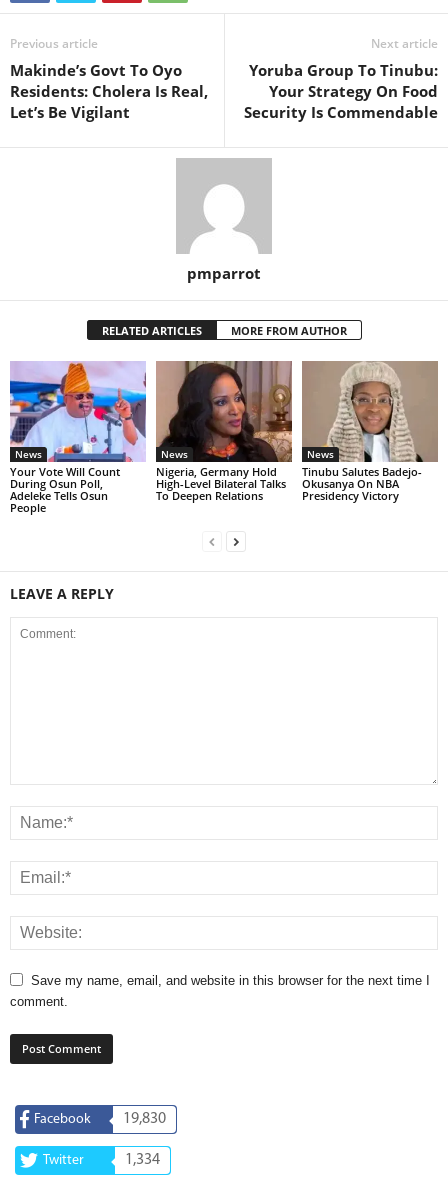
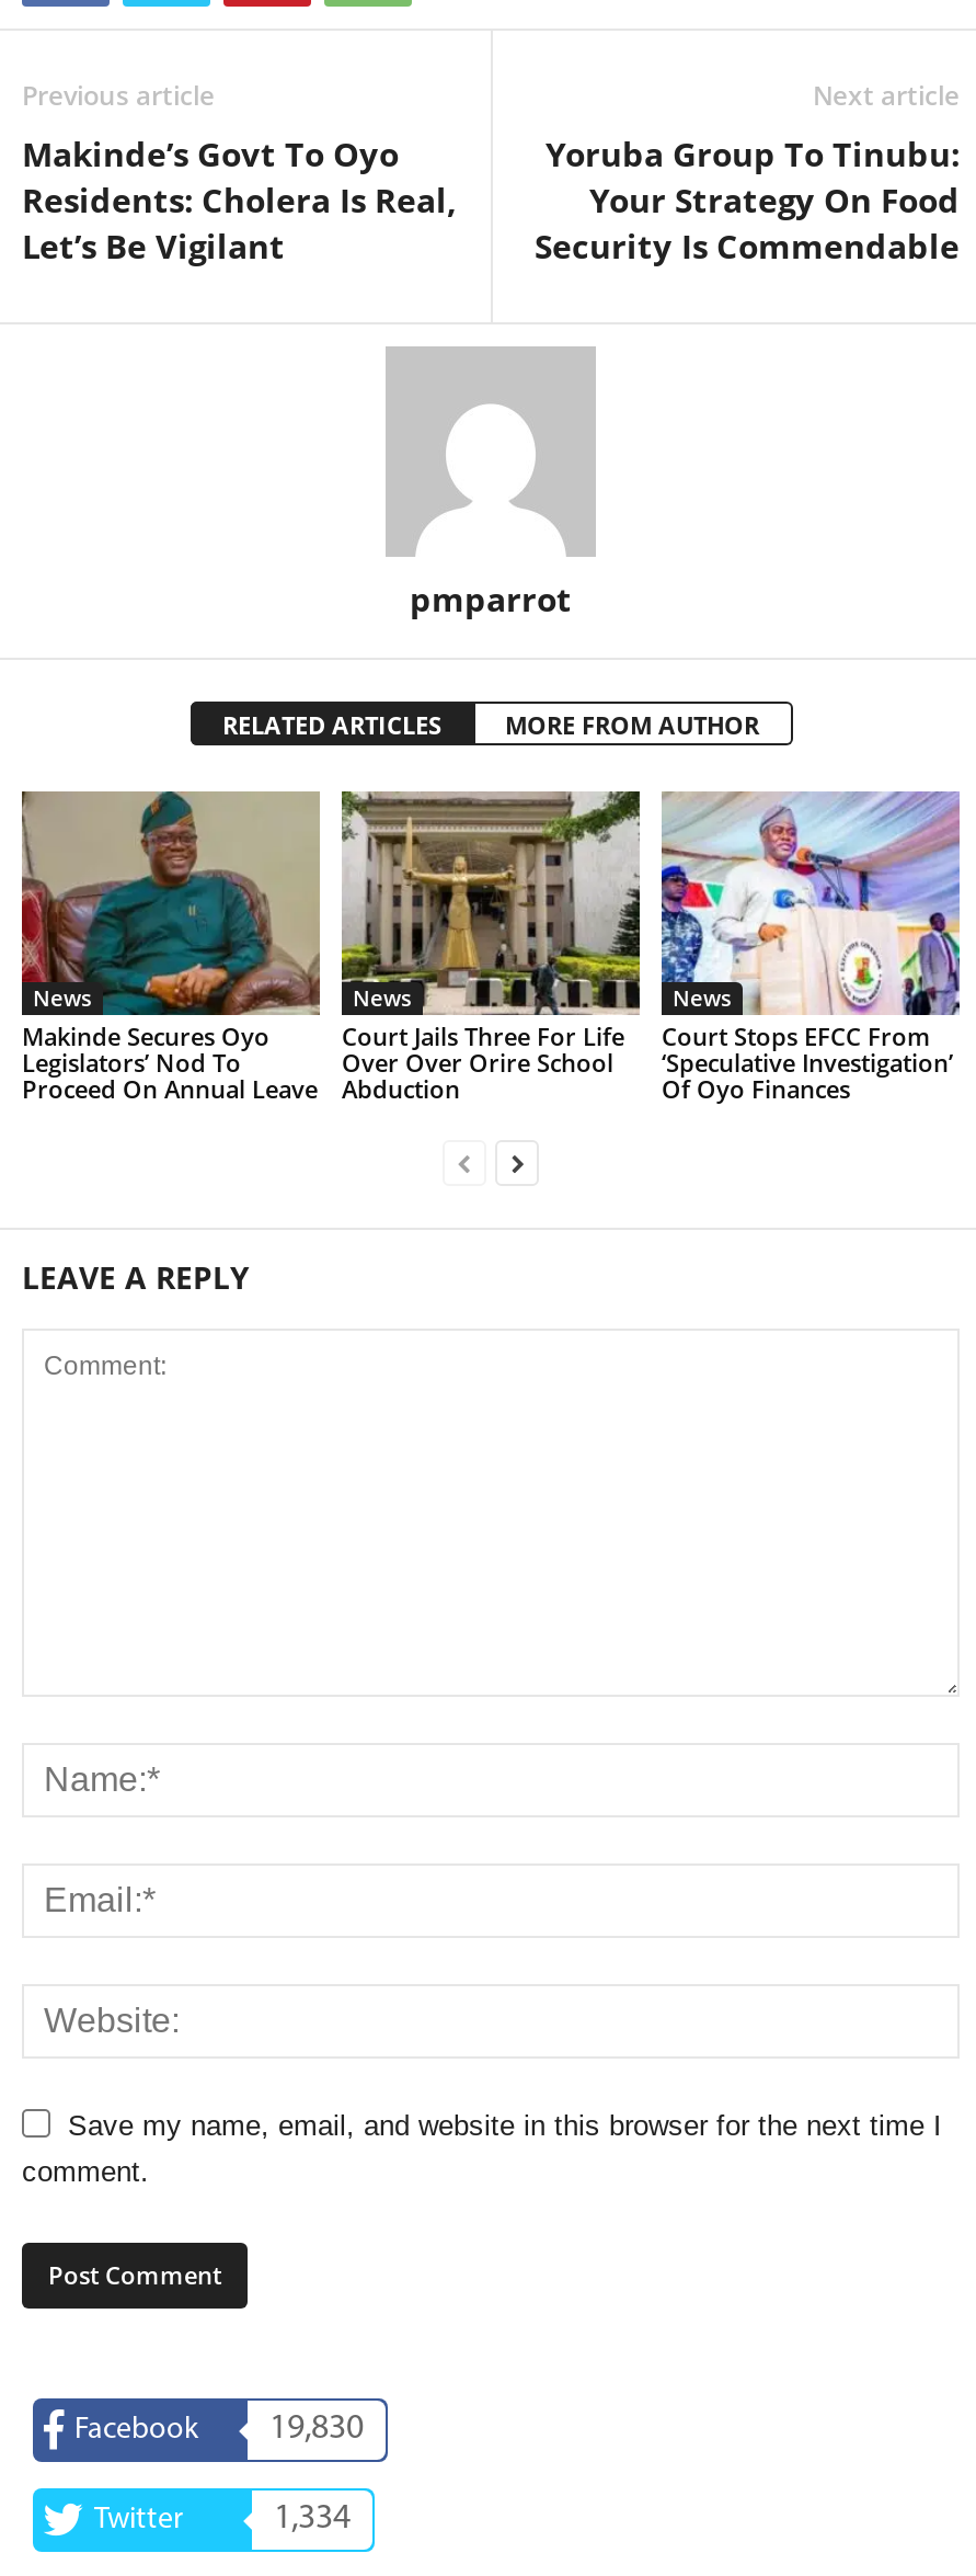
- [image]
- Your Vote Will Count
- During Osun Poll,
- Adeleke Tells Osun
- People
+ [image]
+ Makinde Secures Oyo
+ Legislators’ Nod To
+ Proceed On Annual Leave

- [image]
- Nigeria, Germany Hold
- High-Level Bilateral Talks
- To Deepen Relations
+ [image]
+ Court Jails Three For Life
+ Over Over Orire School
+ Abduction

- [image]
- Tinubu Salutes Badejo-
- Okusanya On NBA
- Presidency Victory
+ [image]
+ Court Stops EFCC From
+ ‘Speculative Investigation’
+ Of Oyo Finances
